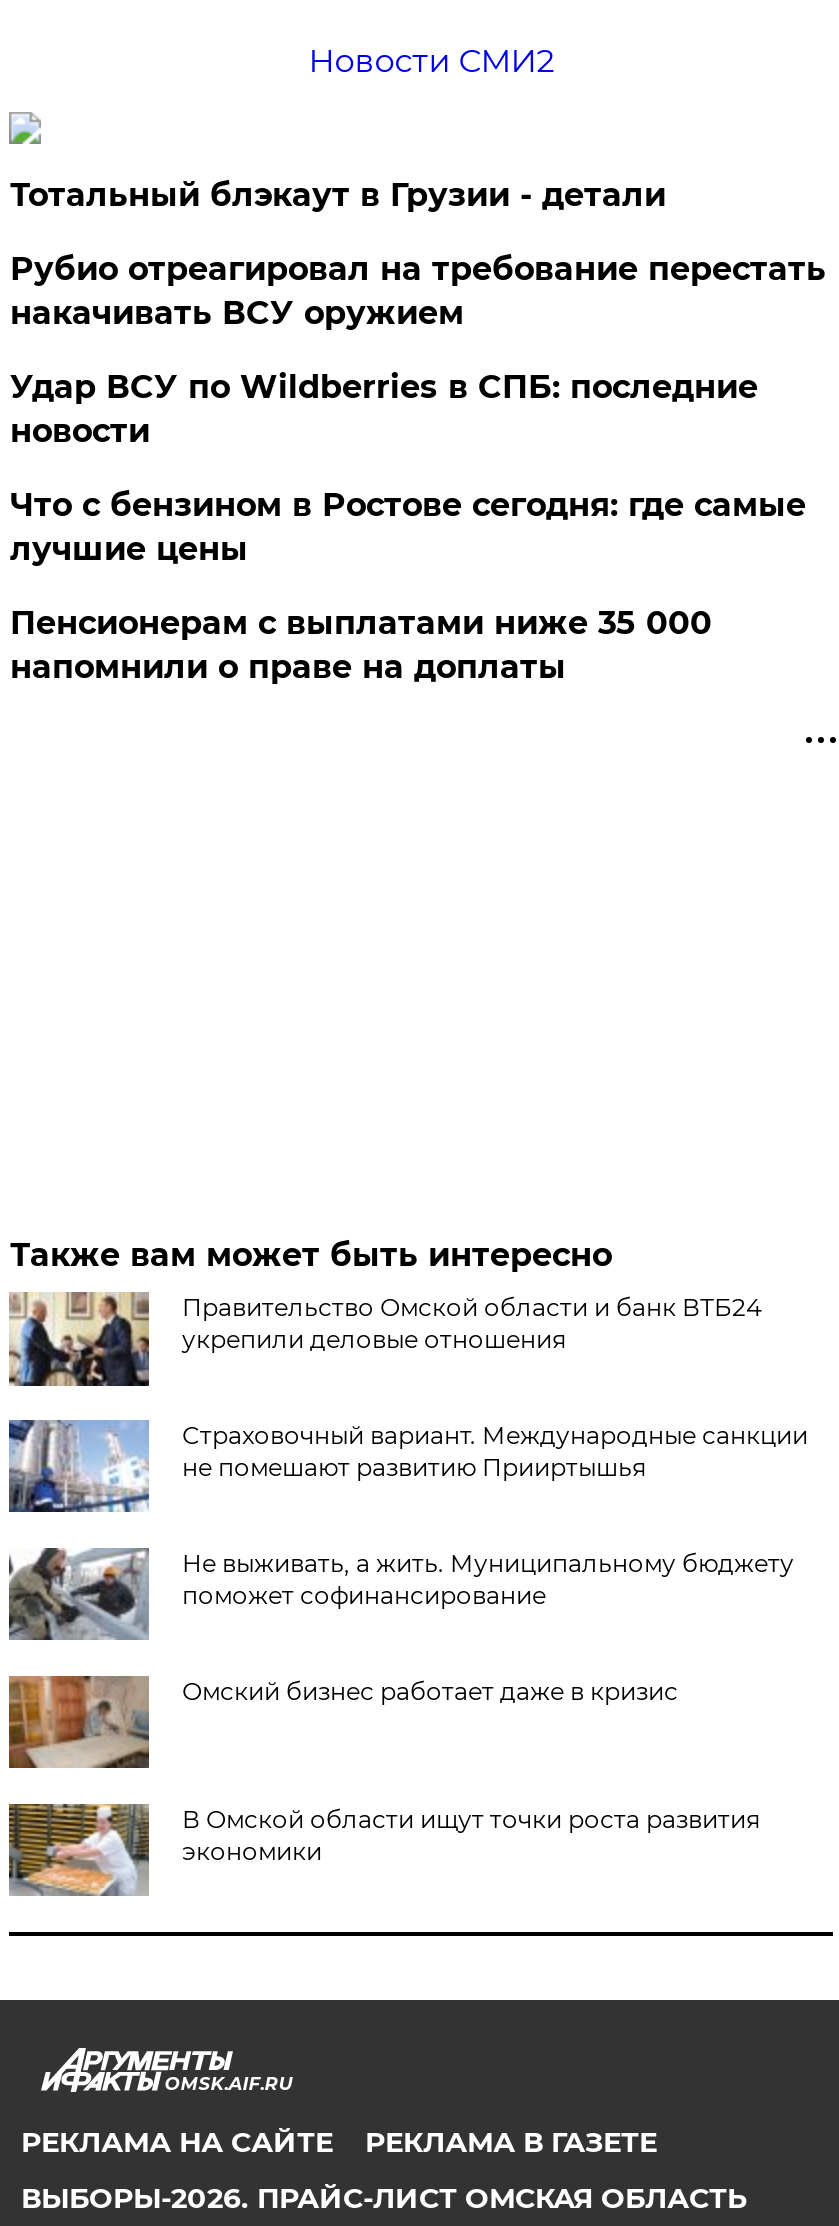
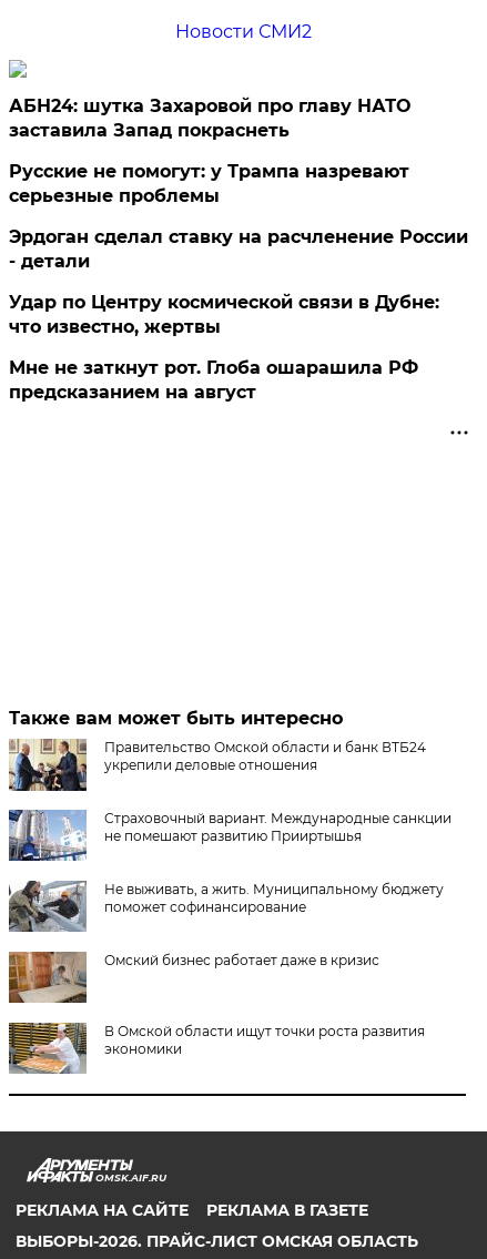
- Тотальный блэкаут в Грузии - детали
+ АБН24: шутка Захаровой про главу НАТО
+ заставила Запад покраснеть

- Рубио отреагировал на требование перестать
- накачивать ВСУ оружием
+ Русские не помогут: у Трампа назревают
+ серьезные проблемы

- Удар ВСУ по Wildberries в СПБ: последние
- новости
+ Эрдоган сделал ставку на расчленение России
+ - детали

- Что с бензином в Ростове сегодня: где самые
- лучшие цены
+ Удар по Центру космической связи в Дубне:
+ что известно, жертвы

- Пенсионерам с выплатами ниже 35 000
- напомнили о праве на доплаты
+ Мне не заткнут рот. Глоба ошарашила РФ
+ предсказанием на август
